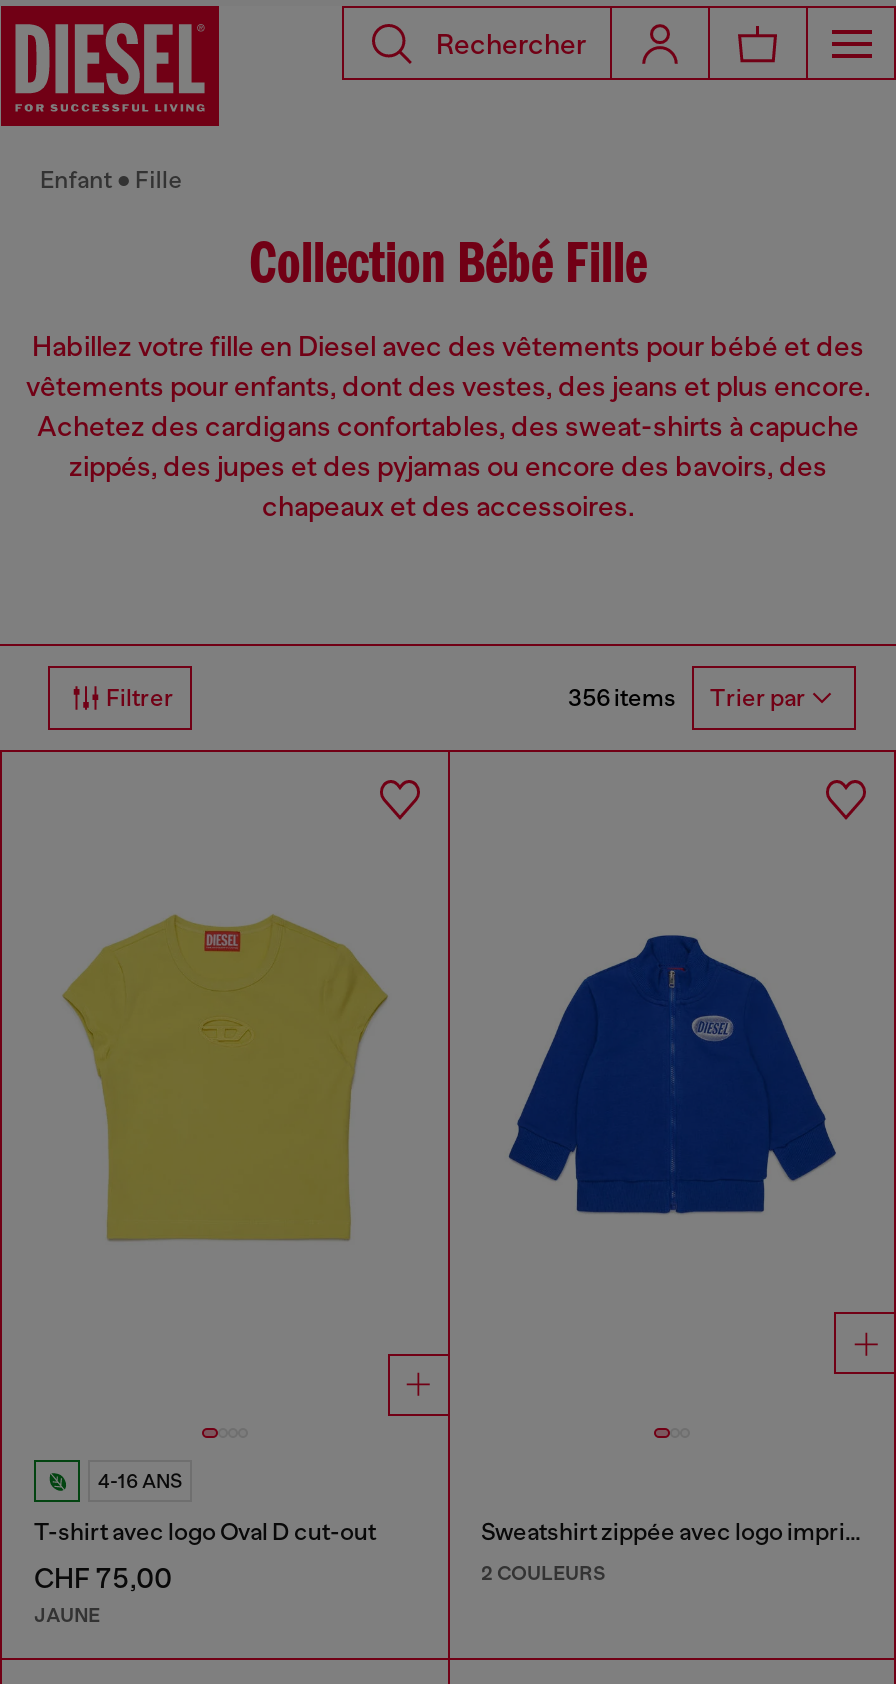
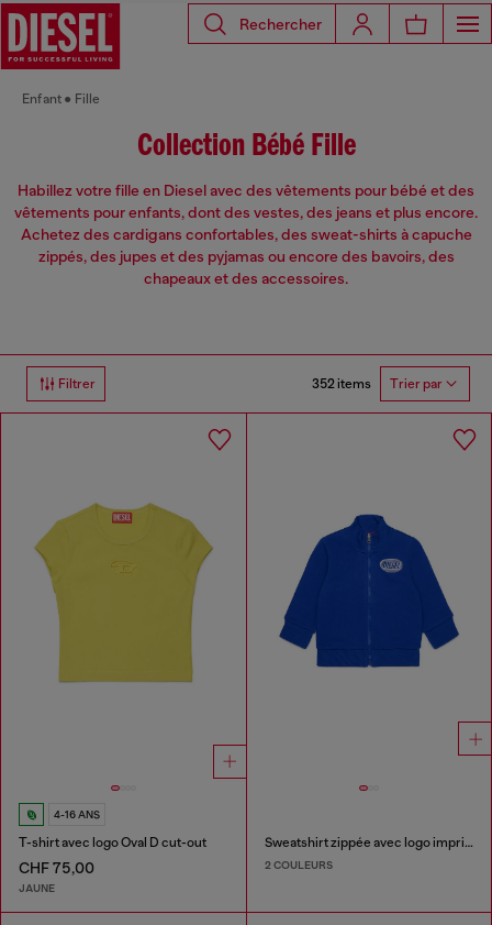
- 356 items Trier par
+ 352 items Trier par
